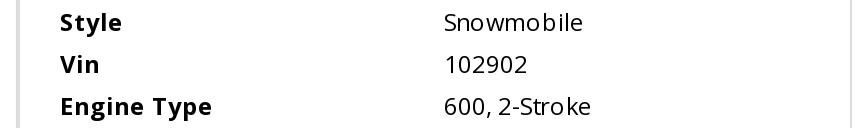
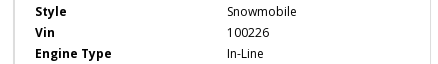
- 102902
+ 100226

- 600, 2-Stroke
+ In-Line
